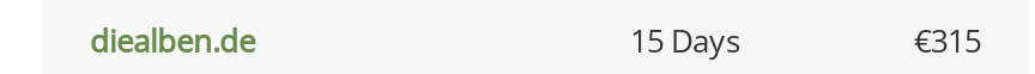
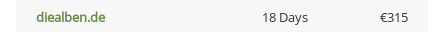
- 15 Days
+ 18 Days
